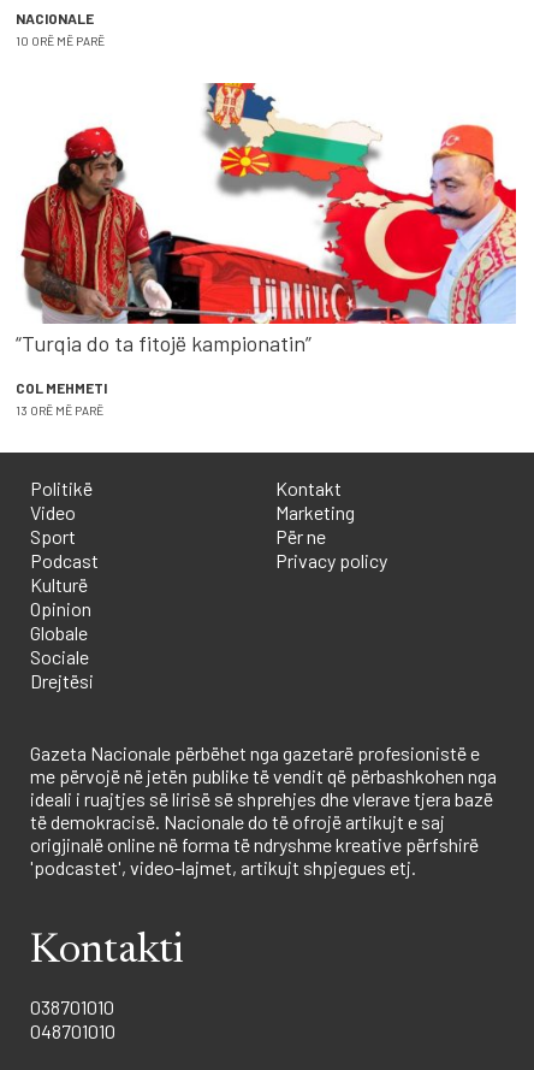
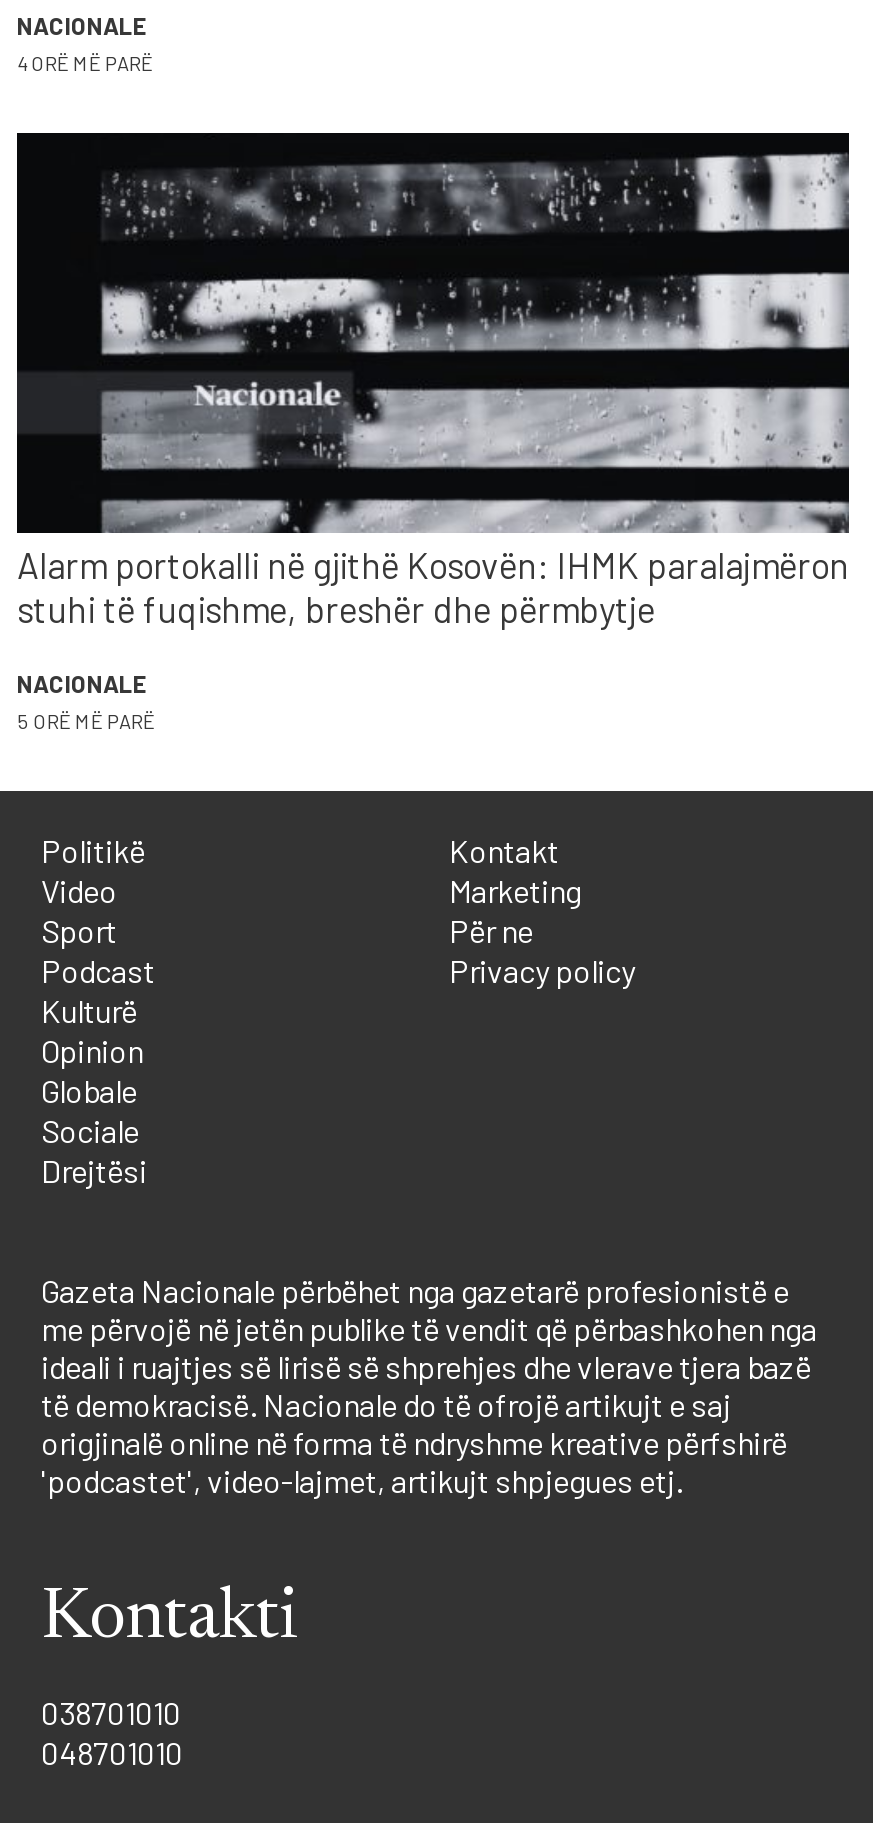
- 10 ORË MË PARË
+ 4 ORË MË PARË

- [image]
- “Turqia do ta fitojë kampionatin”
+ [image]
+ Alarm portokalli në gjithë Kosovën: IHMK paralajmëron
+ stuhi të fuqishme, breshër dhe përmbytje

- COL MEHMETI
- 13 ORË MË PARË
+ NACIONALE
+ 5 ORË MË PARË
